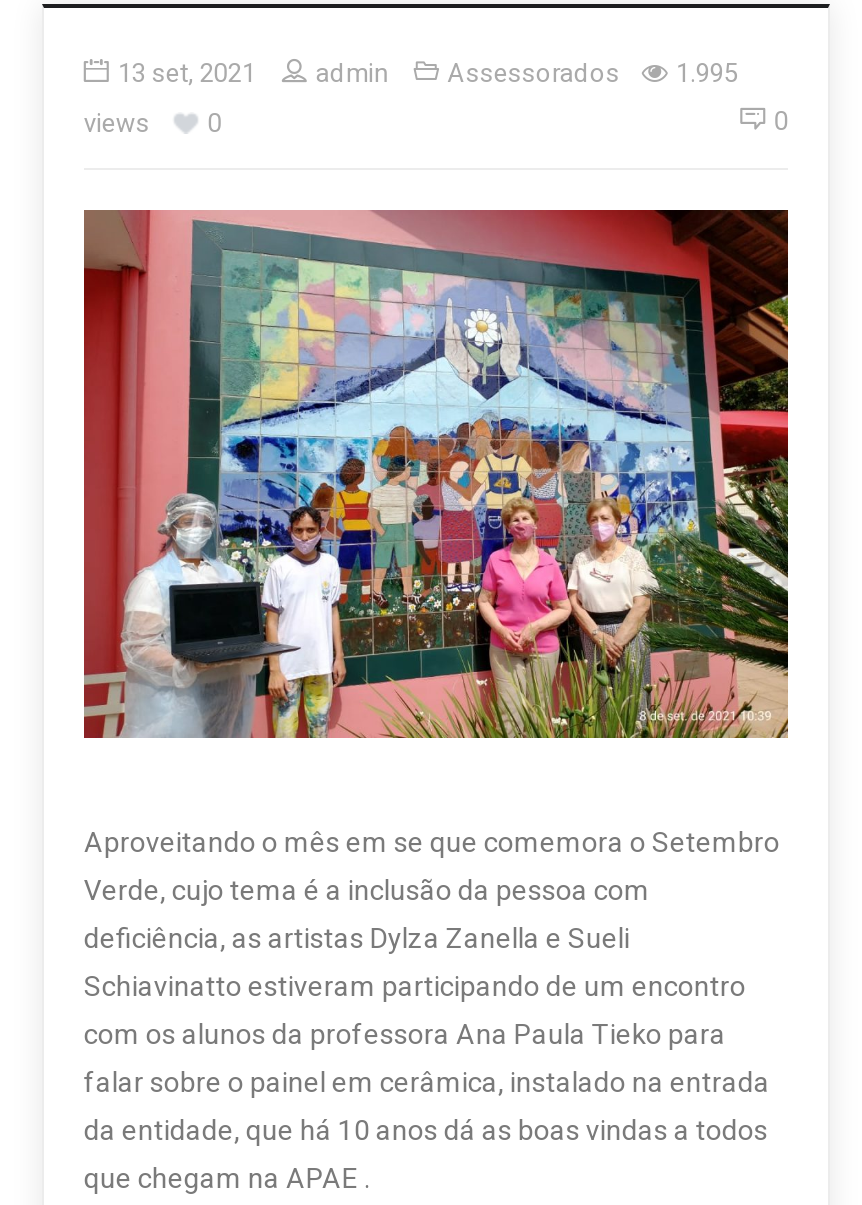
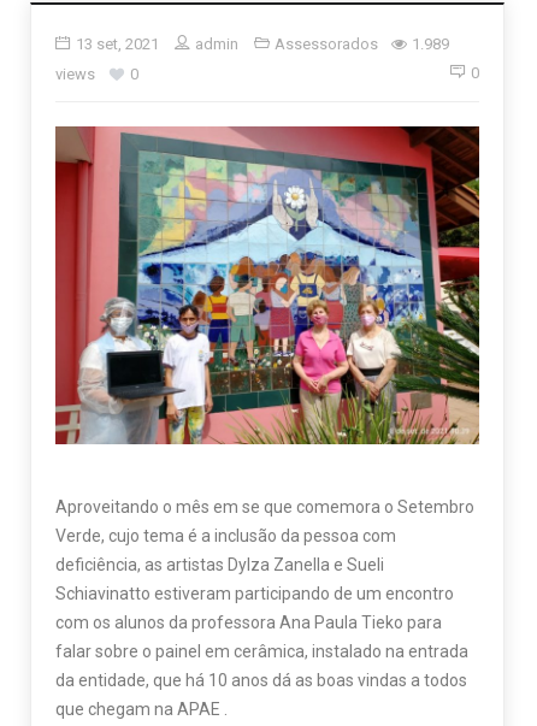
- 13 set, 2021 admin Assessorados 1.995
+ 13 set, 2021 admin Assessorados 1.989
